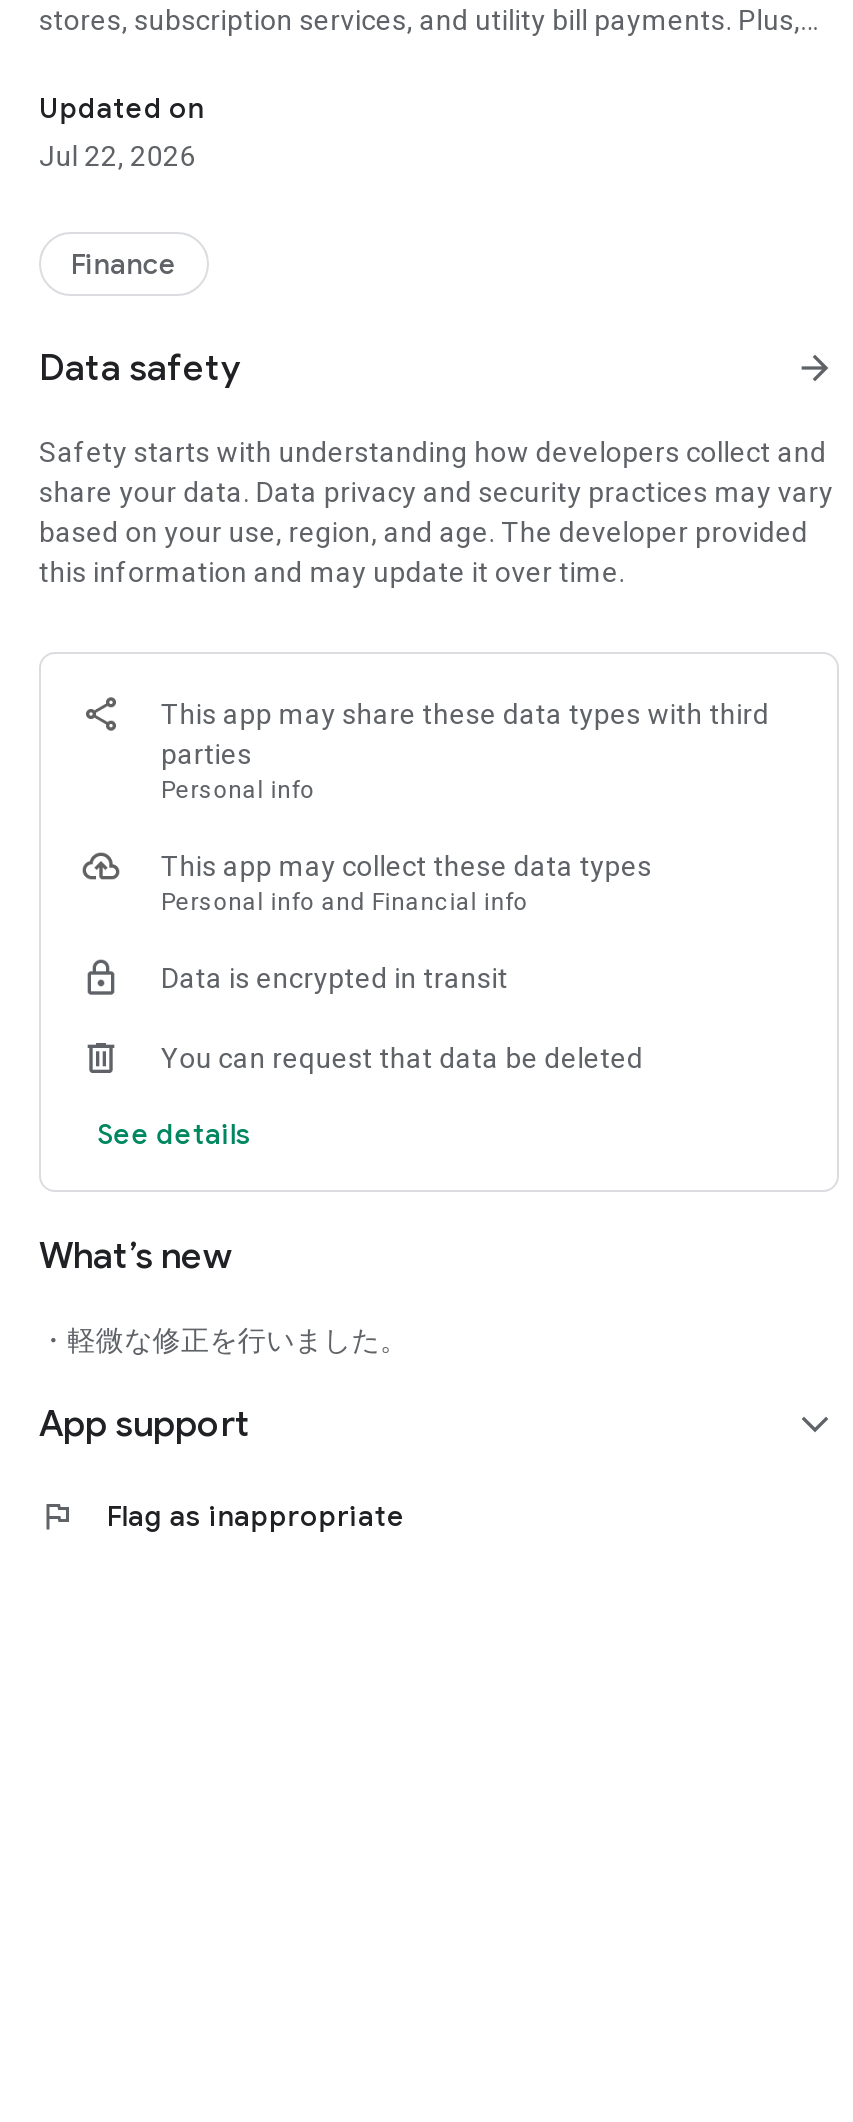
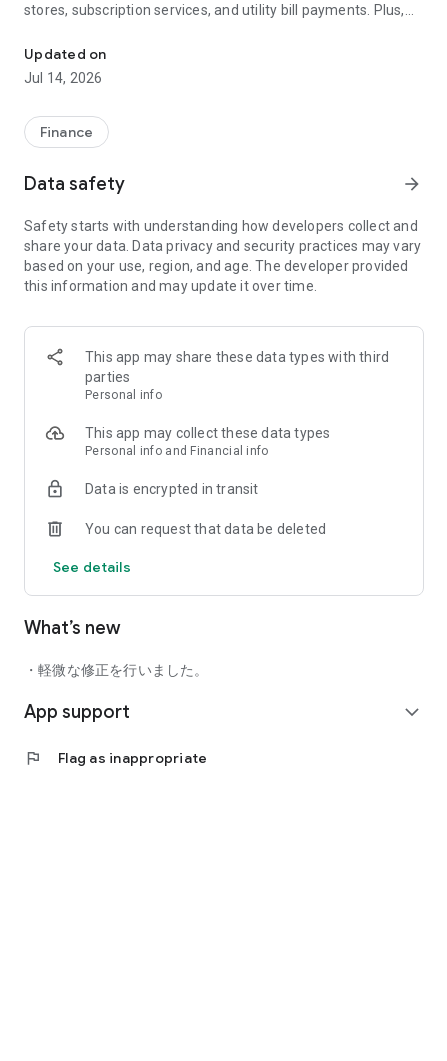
- Jul 22, 2026
+ Jul 14, 2026
